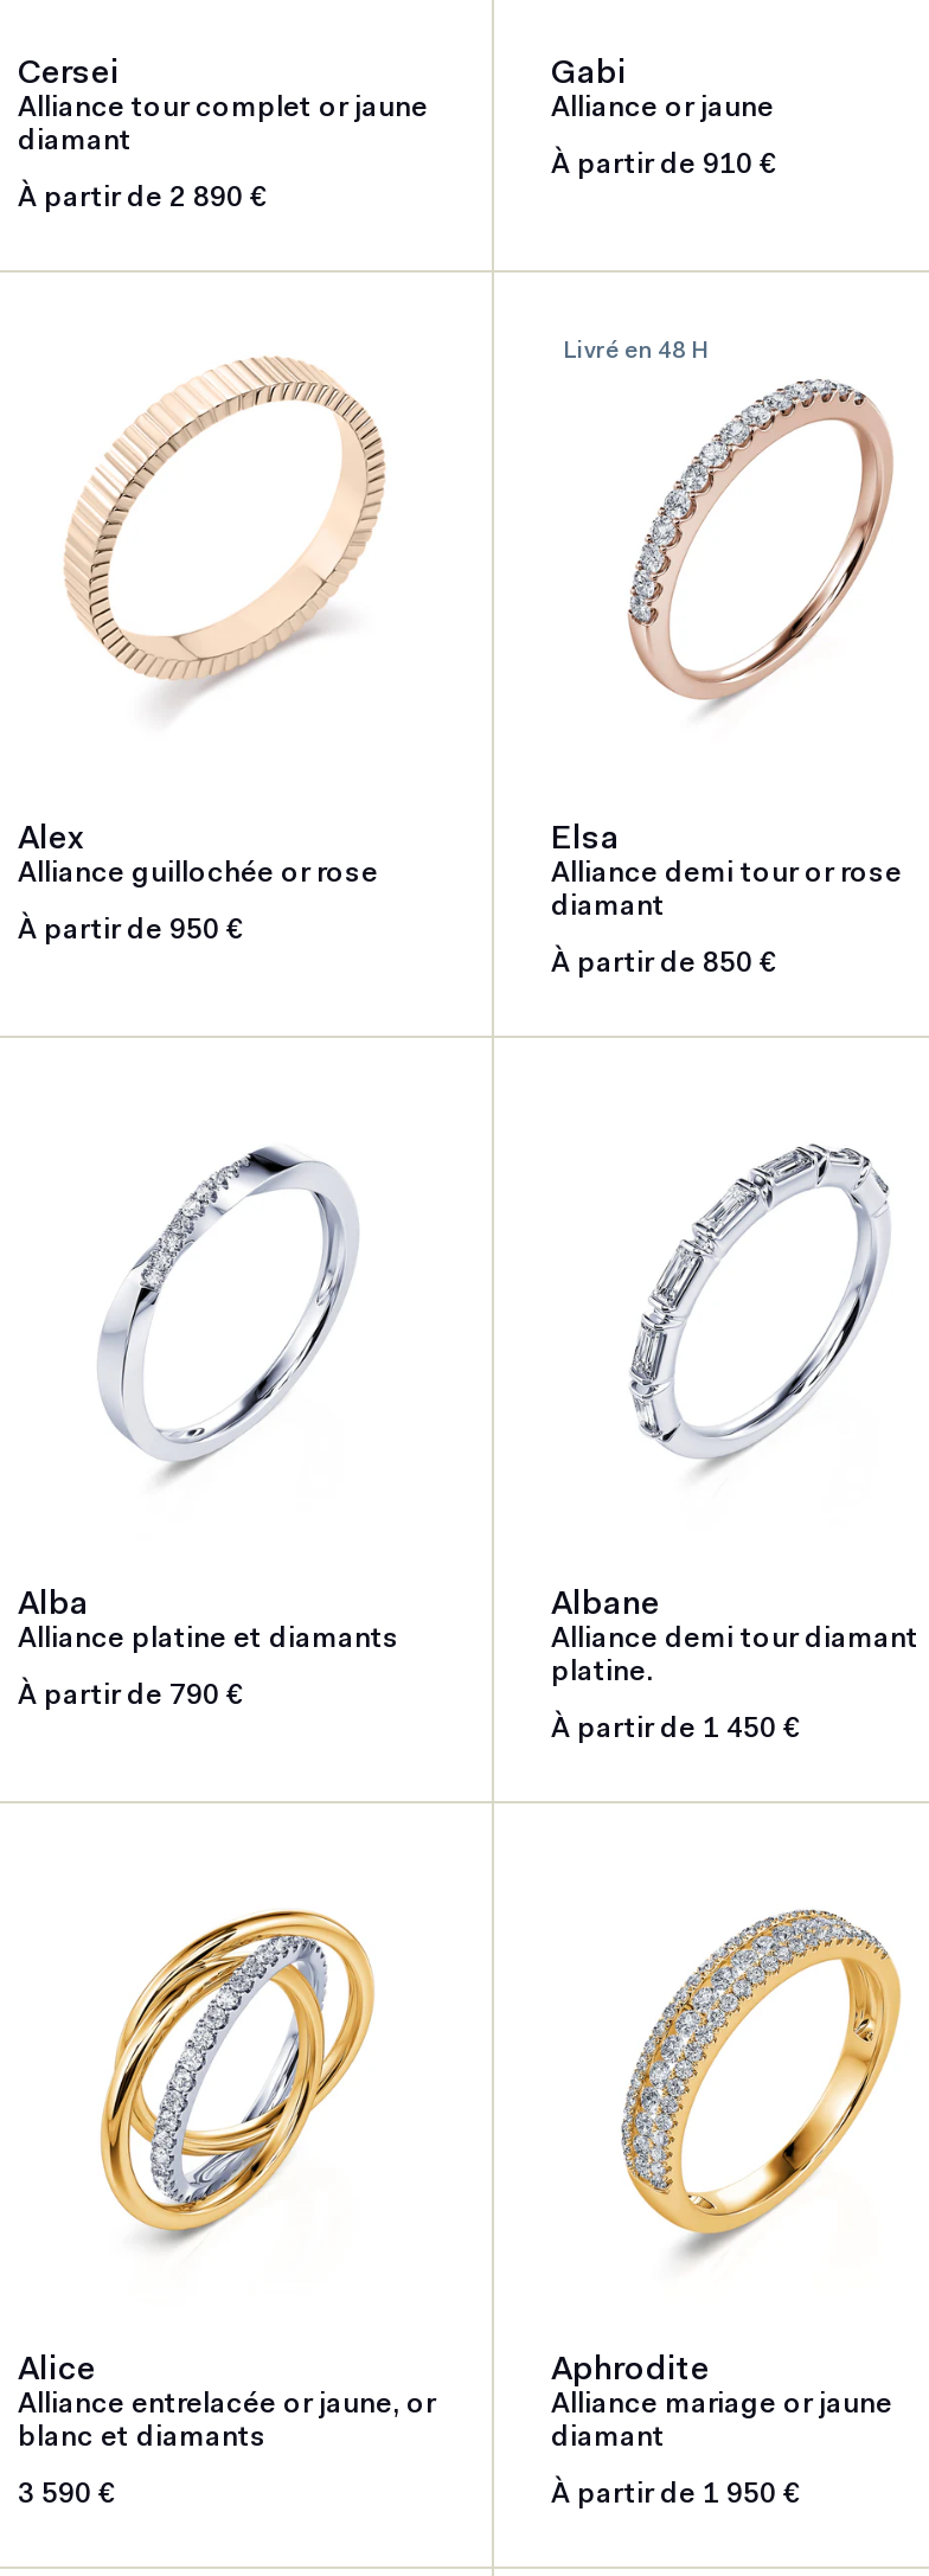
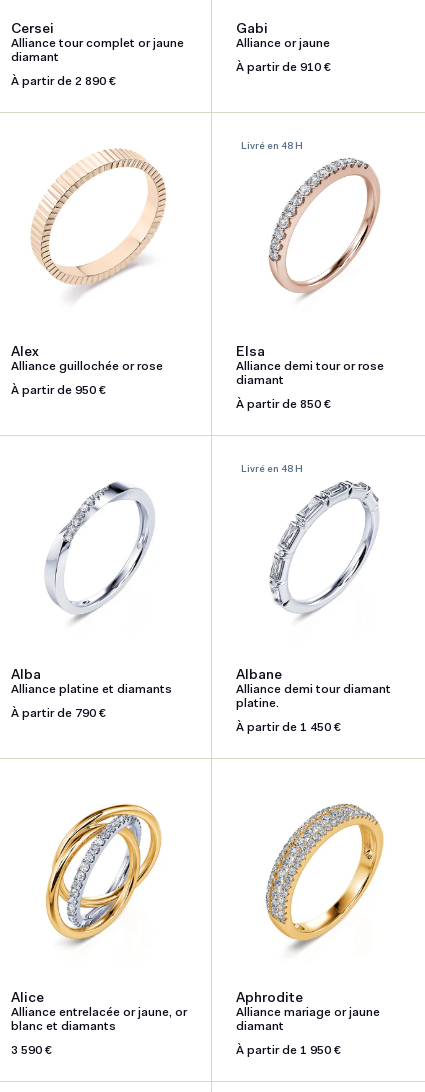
+ Livré en 48 H
